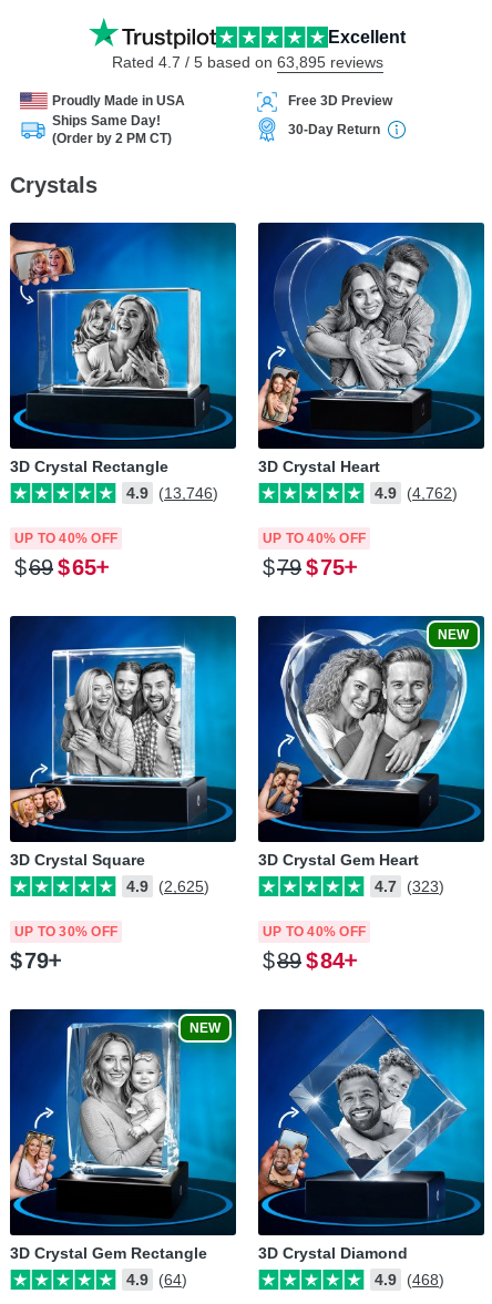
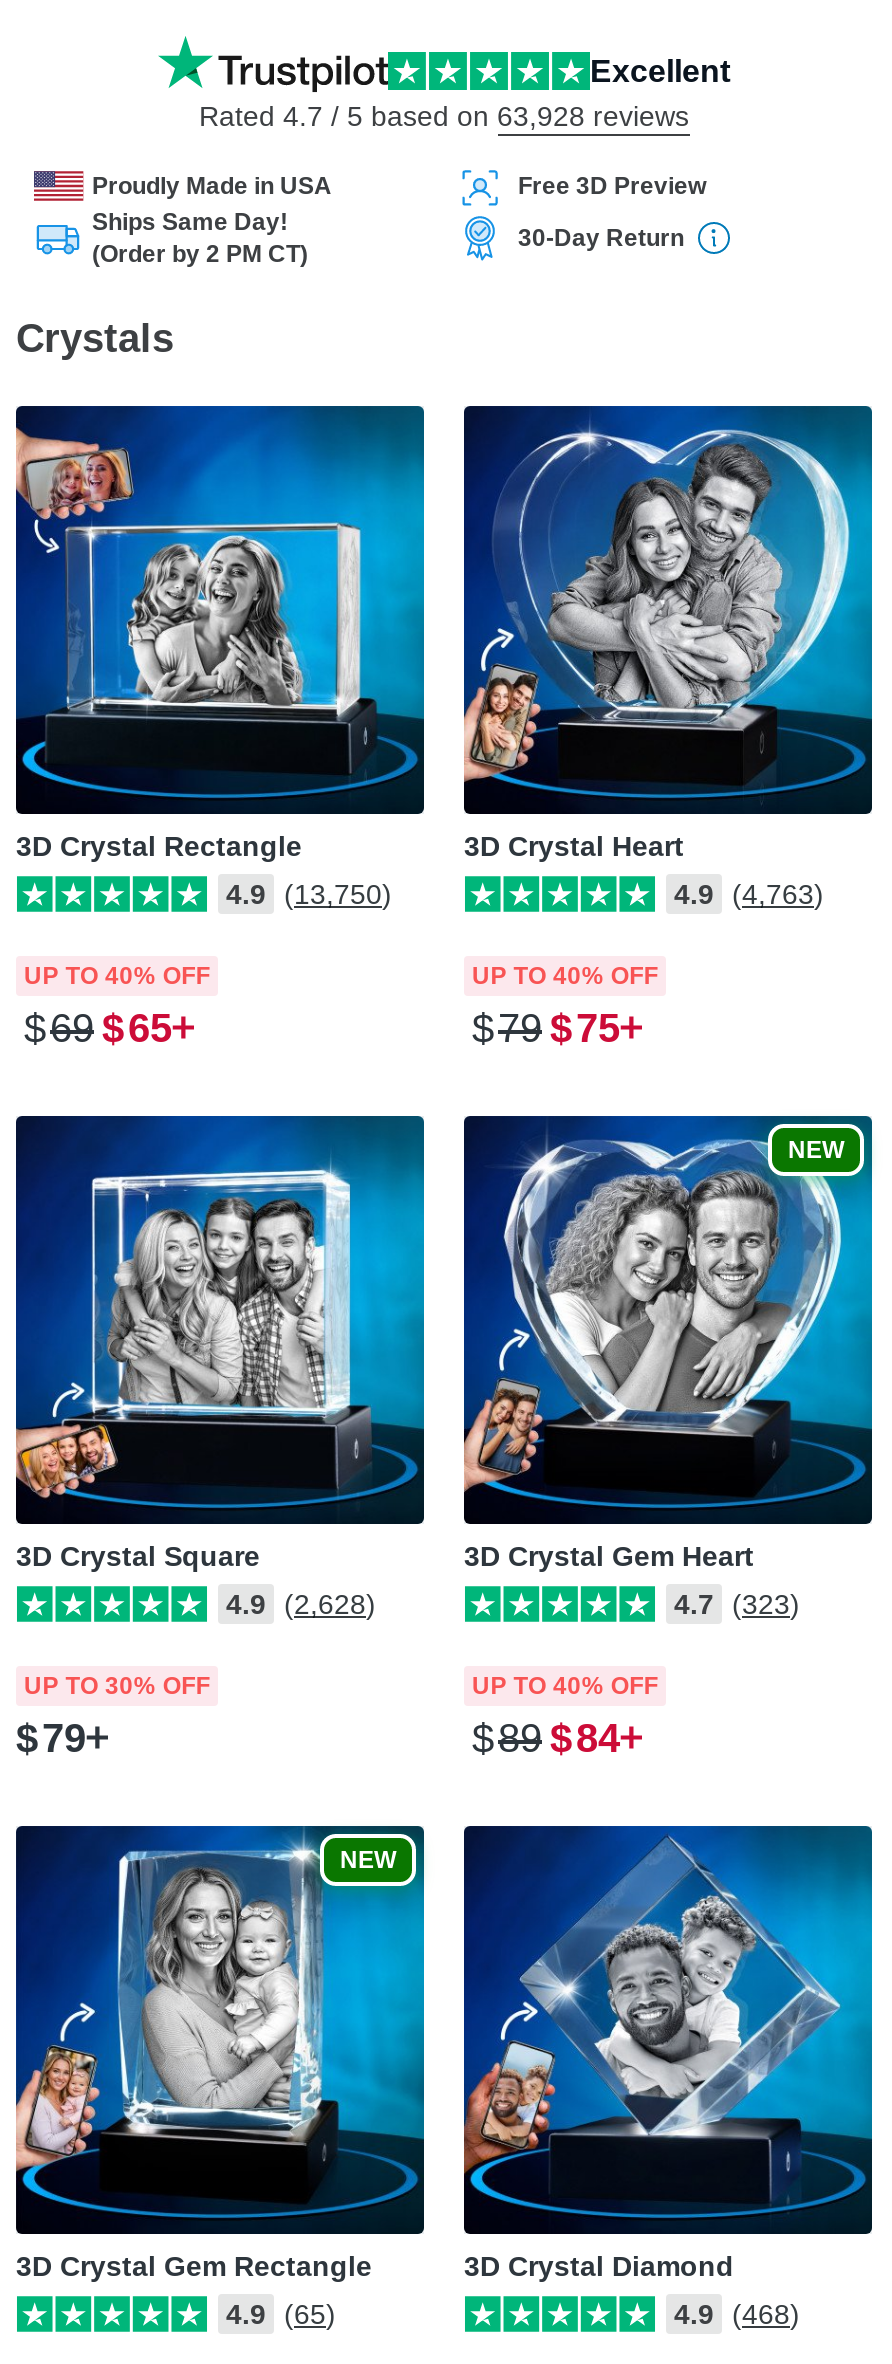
- Rated 4.7 / 5 based on 63,895 reviews
+ Rated 4.7 / 5 based on 63,928 reviews

- 4.9 (13,746)
+ 4.9 (13,750)

- 4.9 (4,762)
+ 4.9 (4,763)

- 4.9 (2,625)
+ 4.9 (2,628)

- 4.9 (64)
+ 4.9 (65)
